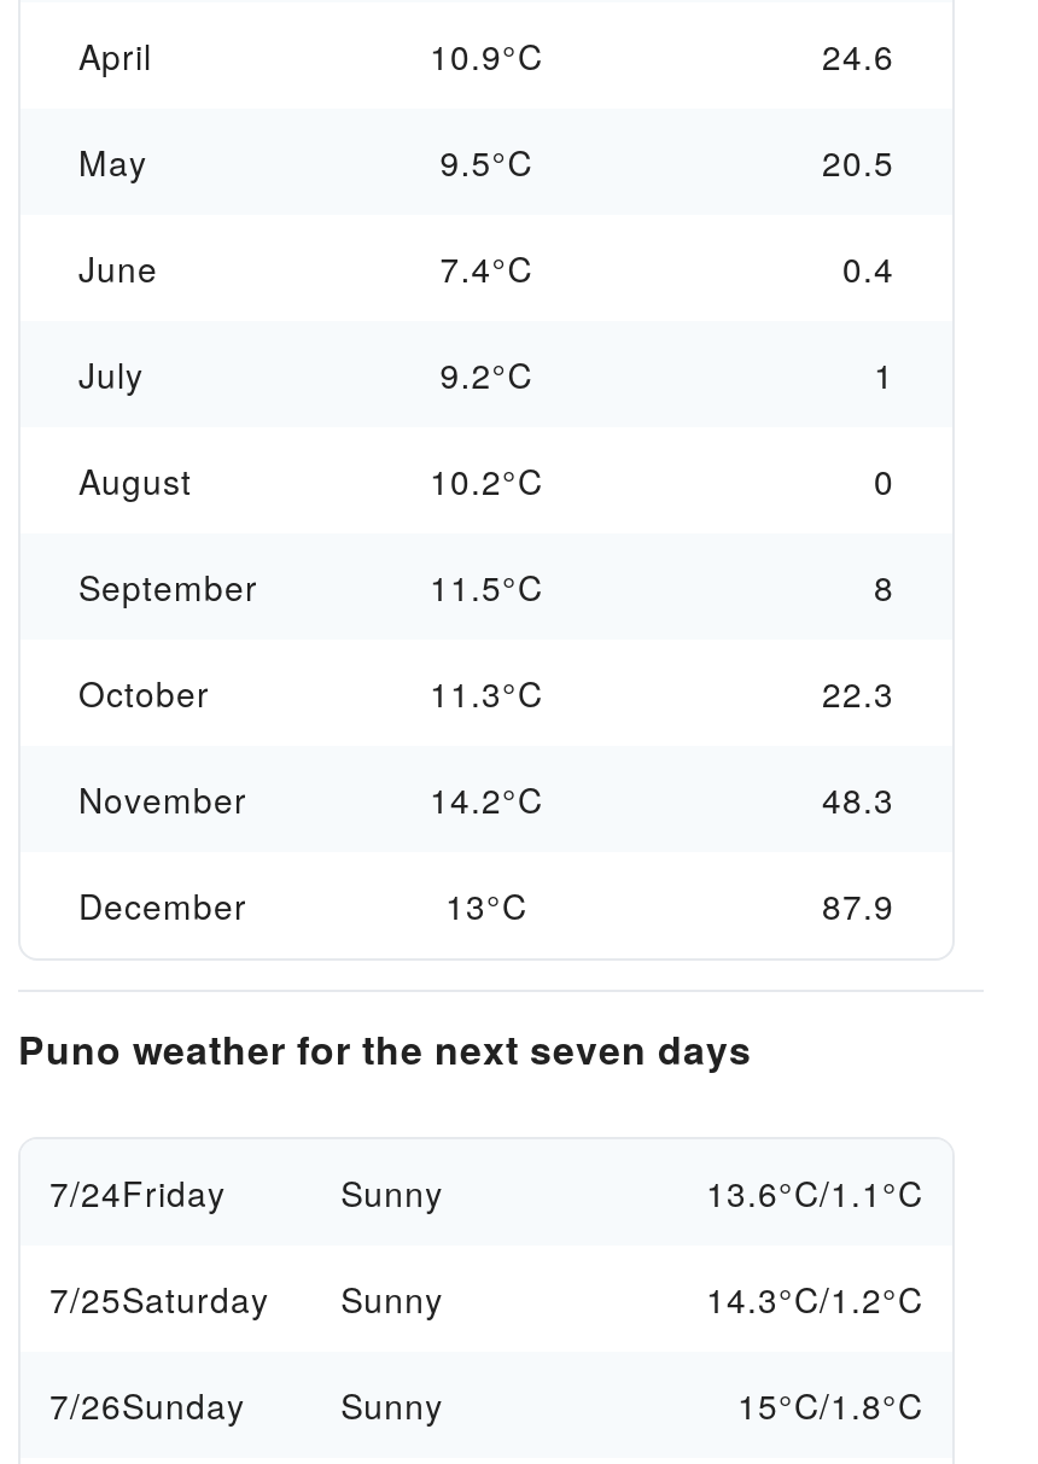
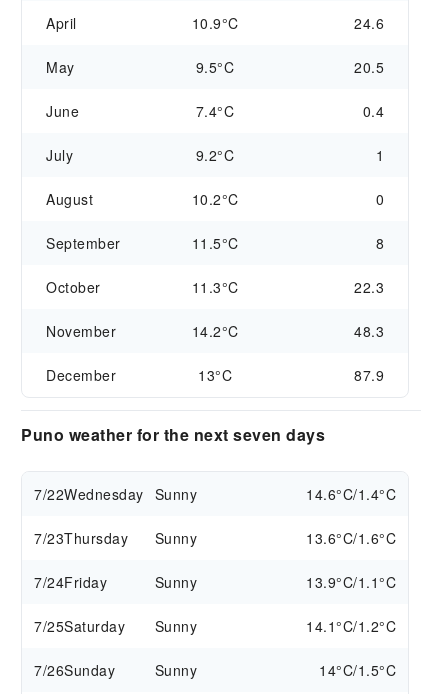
+ 7/22Wednesday Sunny
+ 14.6°C/1.4°C
+ 7/23Thursday
+ Sunny
+ 13.6°C/1.6°C

- 13.6°C/1.1°C
+ 13.9°C/1.1°C

- 14.3°C/1.2°C
+ 14.1°C/1.2°C

- 15°C/1.8°C
+ 14°C/1.5°C
